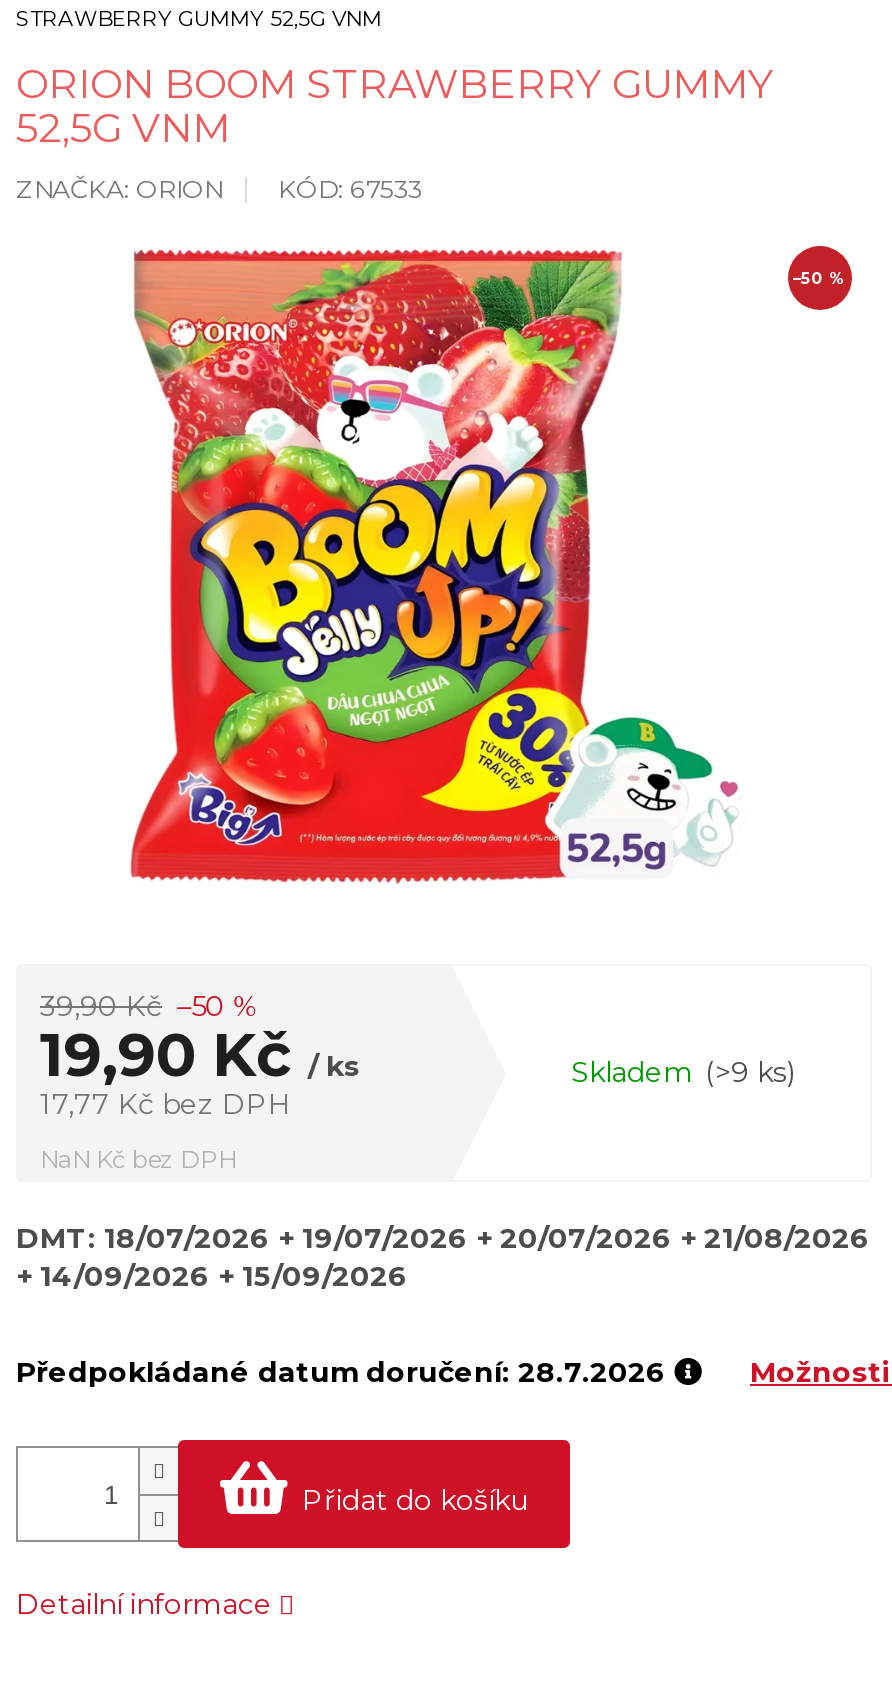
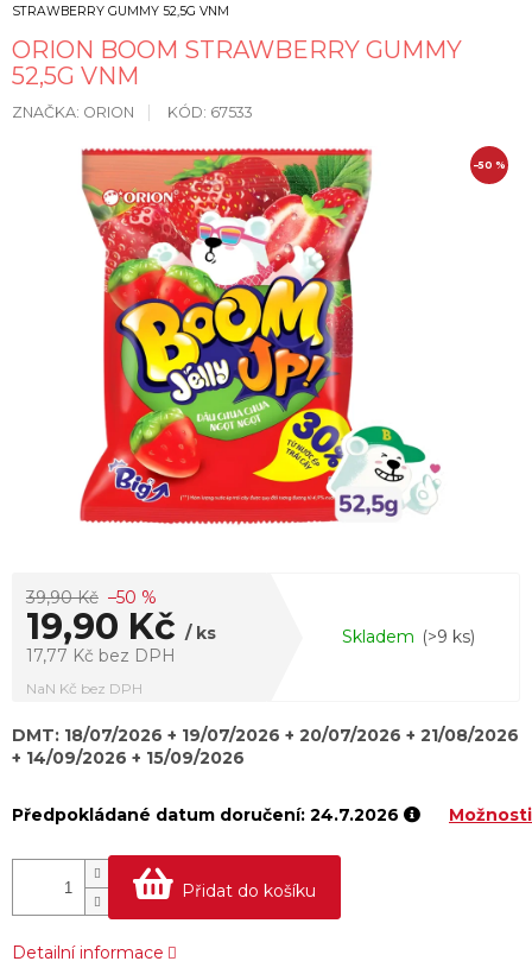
- 28.7.2026
+ 24.7.2026
